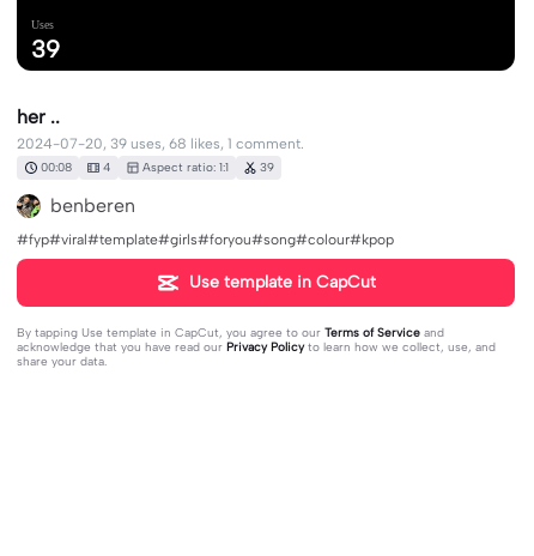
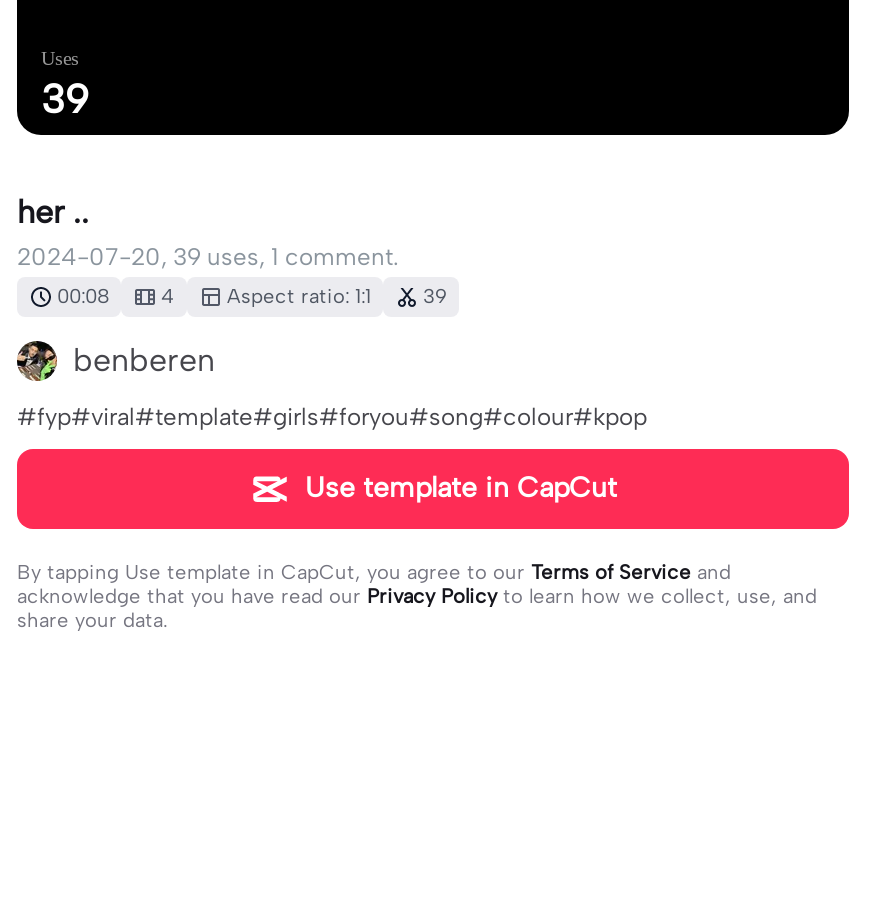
- 2024-07-20, 39 uses, 68 likes, 1 comment.
+ 2024-07-20, 39 uses, 1 comment.
